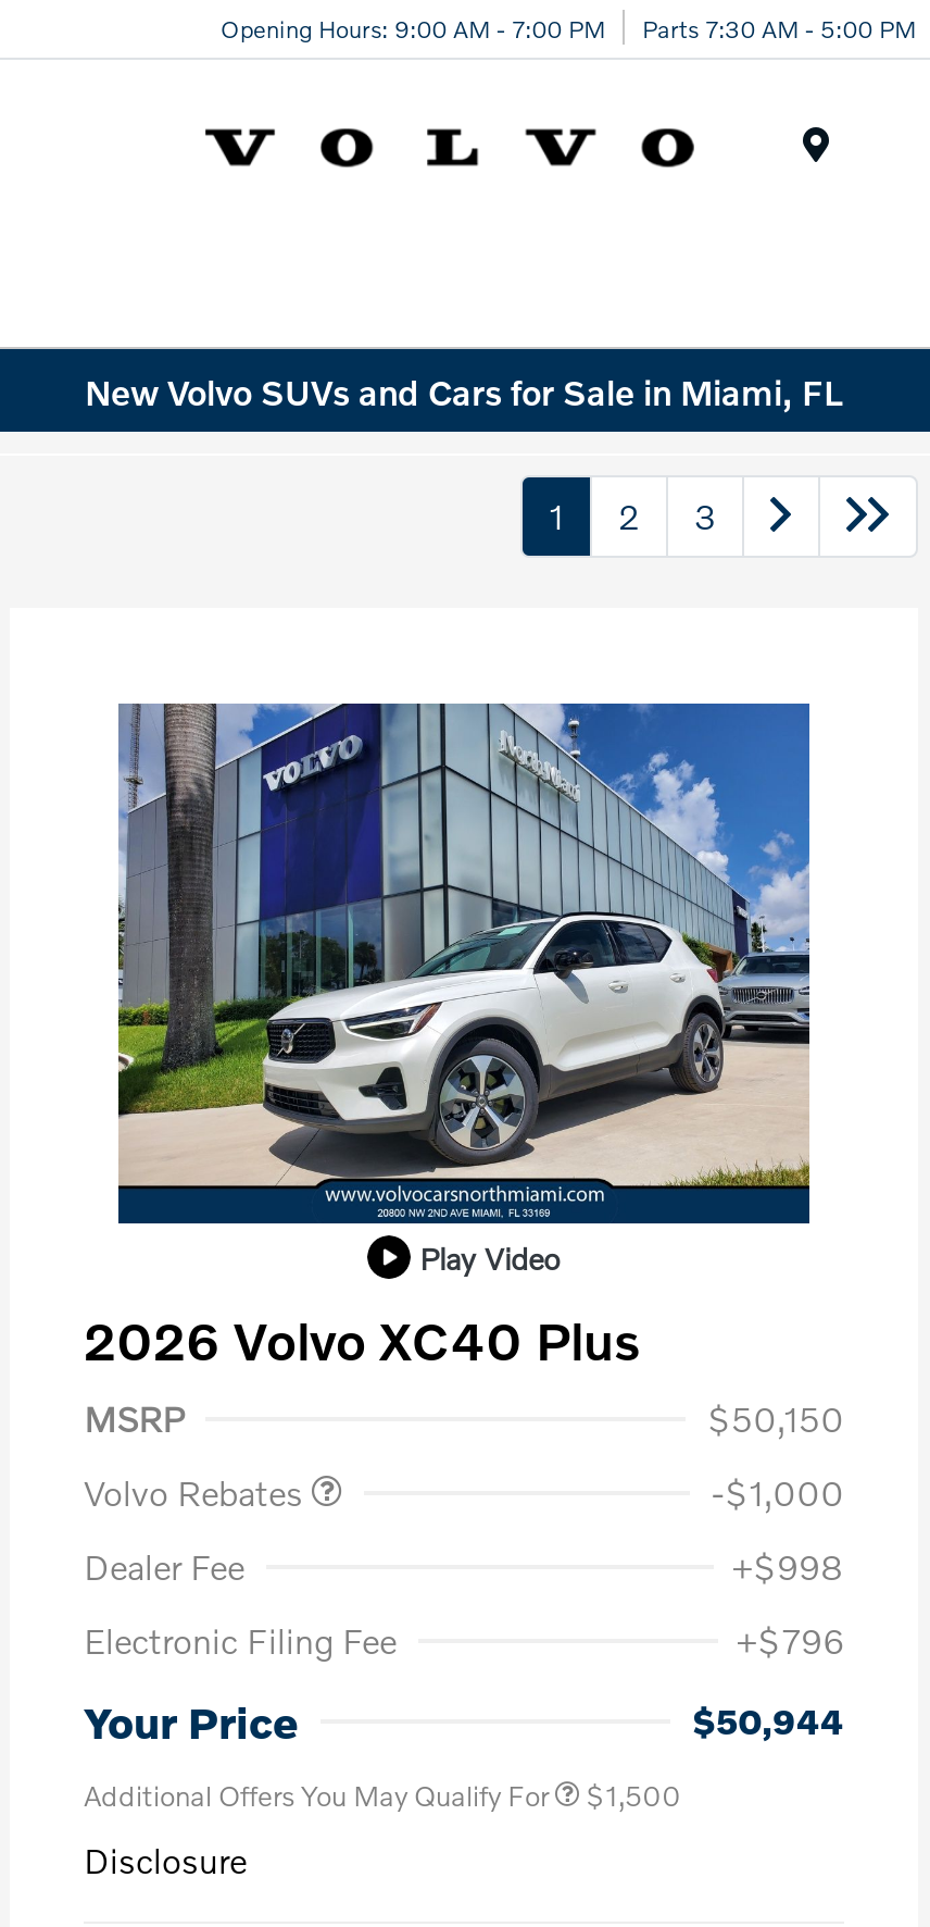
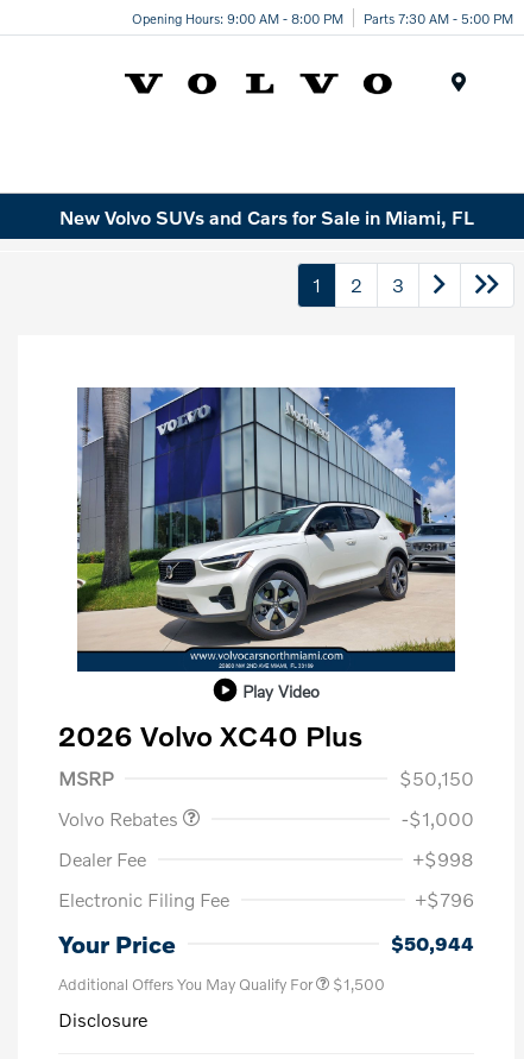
- Opening Hours: 9:00 AM - 7:00 PM
+ Opening Hours: 9:00 AM - 8:00 PM
